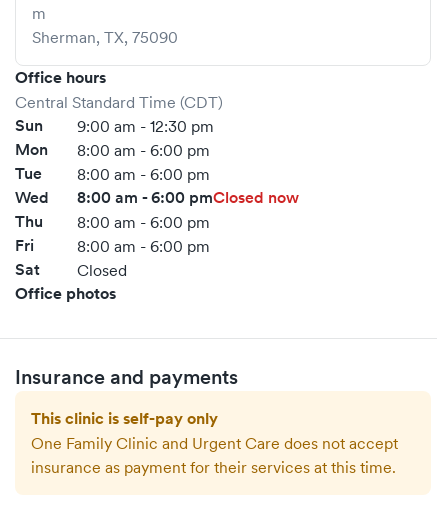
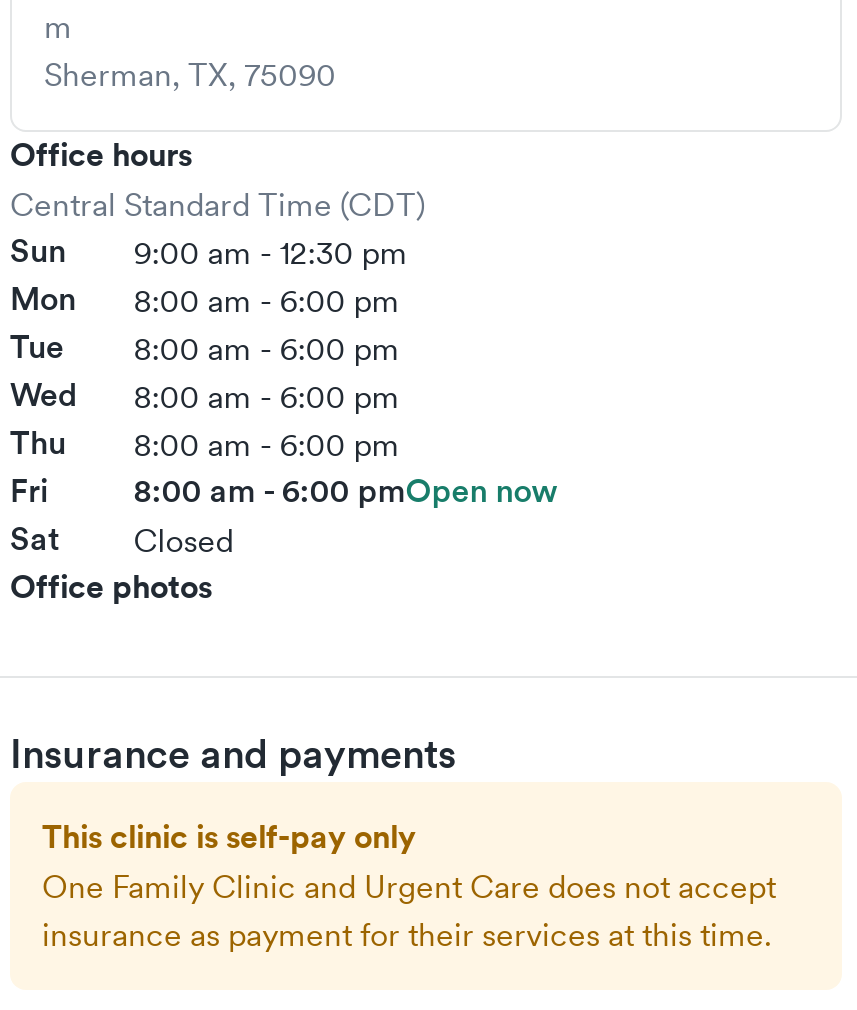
- 8:00 am - 6:00 pmClosed now
+ 8:00 am - 6:00 pm

- 8:00 am - 6:00 pm
+ 8:00 am - 6:00 pmOpen now
